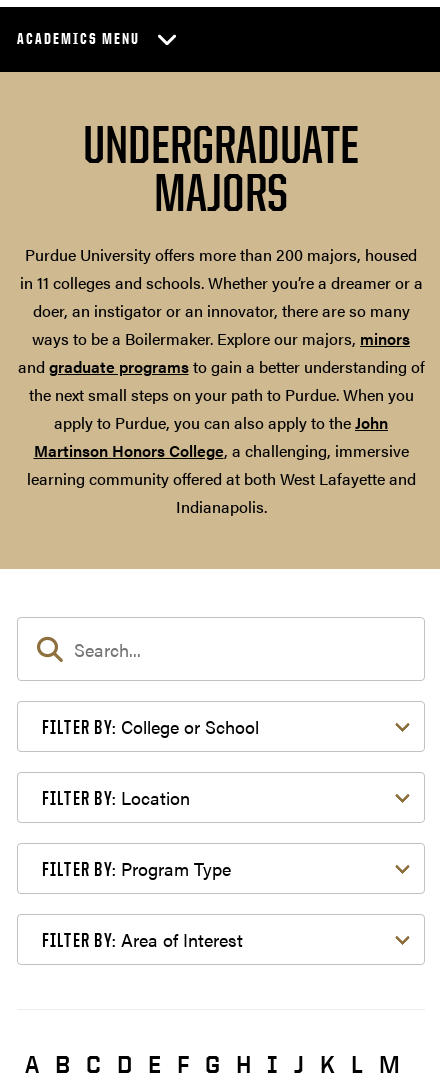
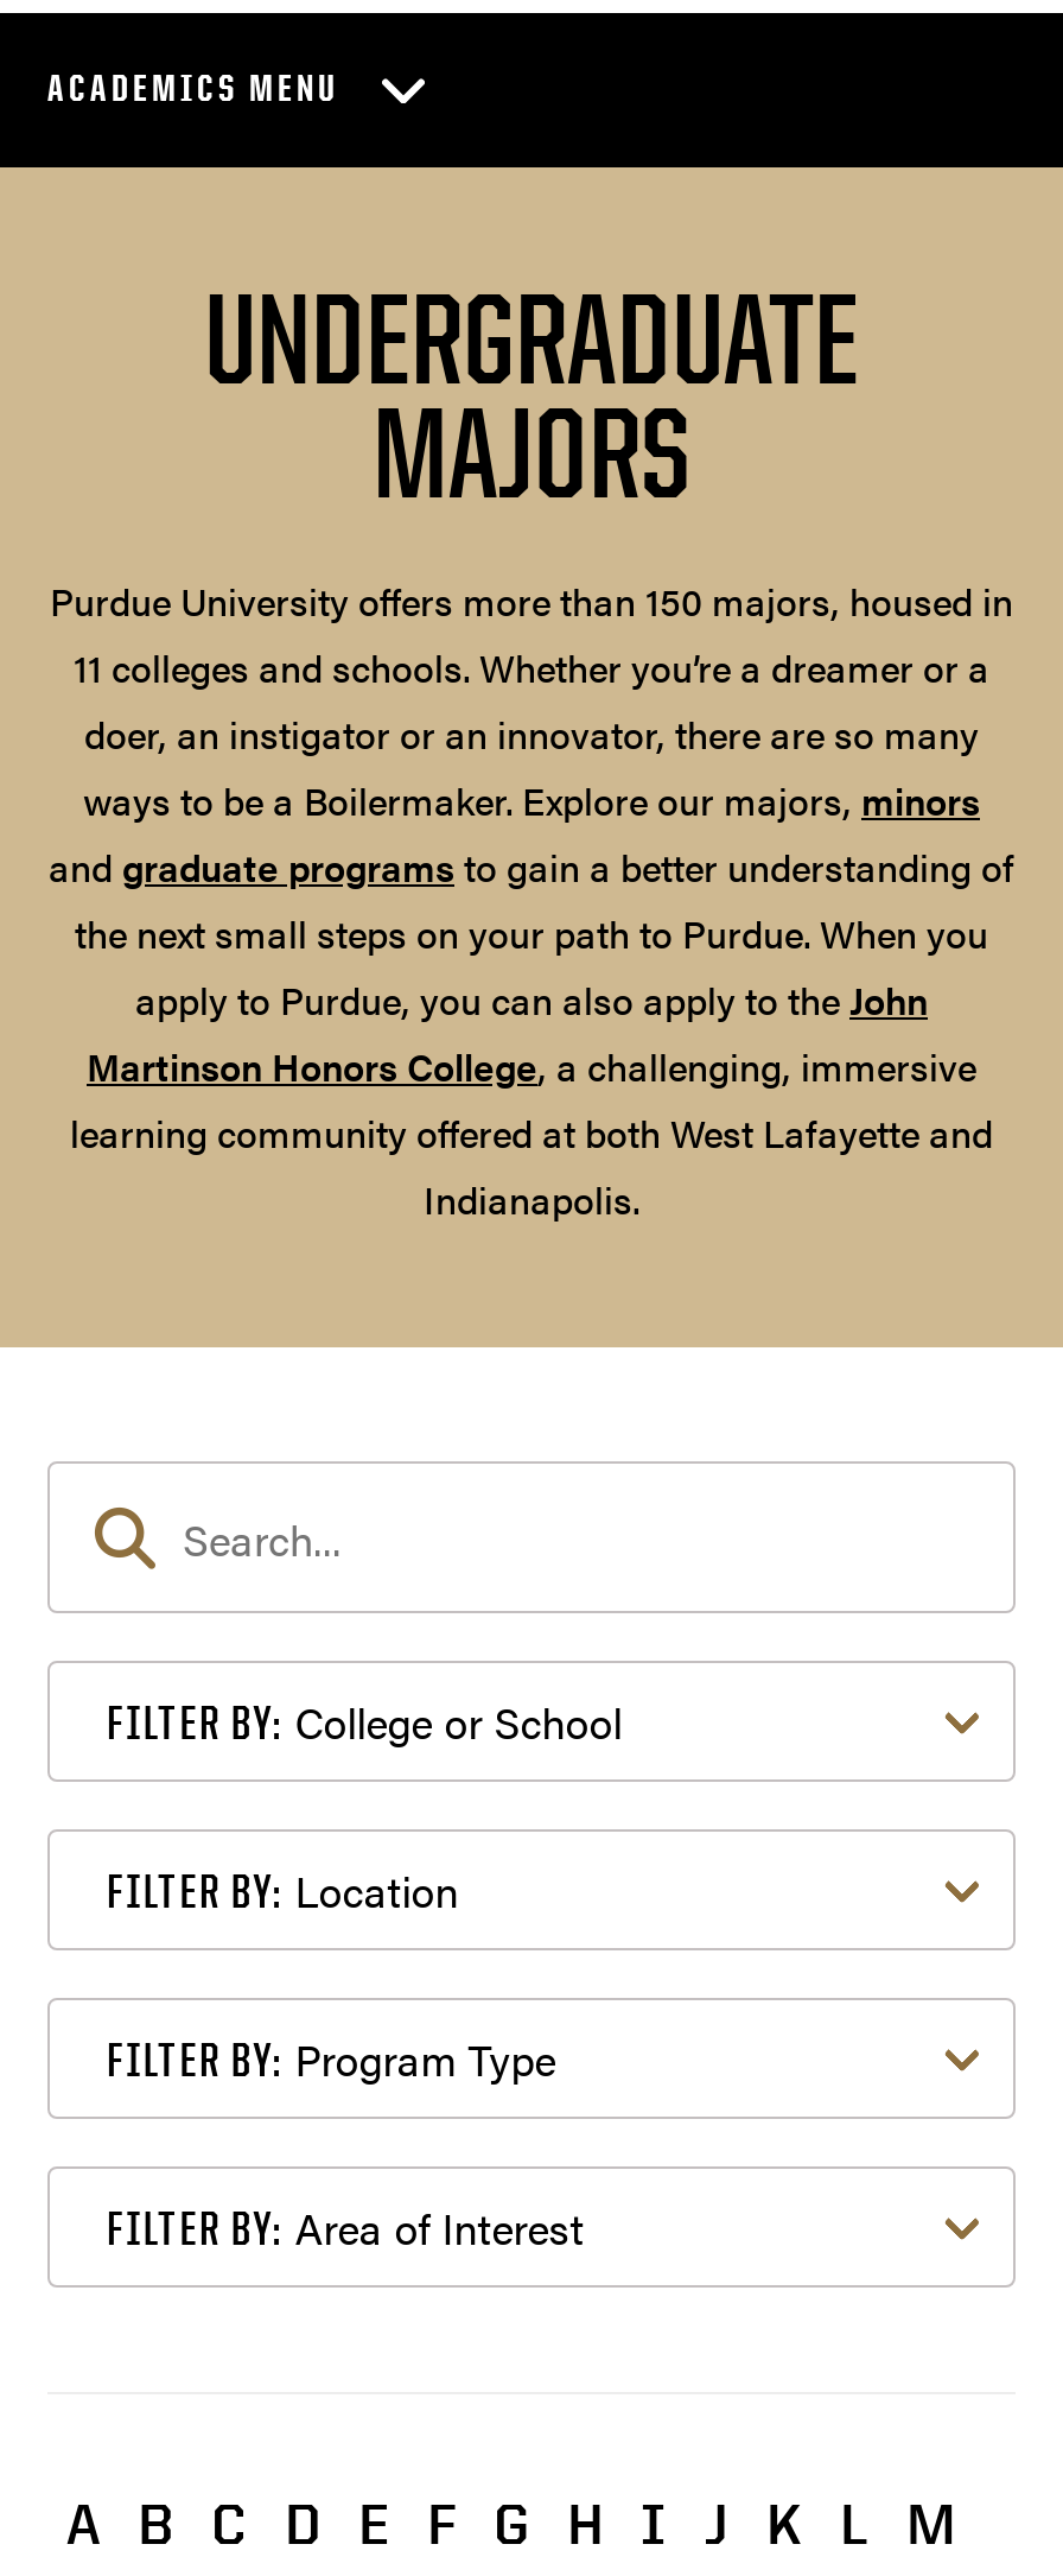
- Purdue University offers more than 200 majors, housed
- in 11 colleges and schools. Whether you’re a dreamer or a
+ Purdue University offers more than 150 majors, housed in
+ 11 colleges and schools. Whether you’re a dreamer or a
